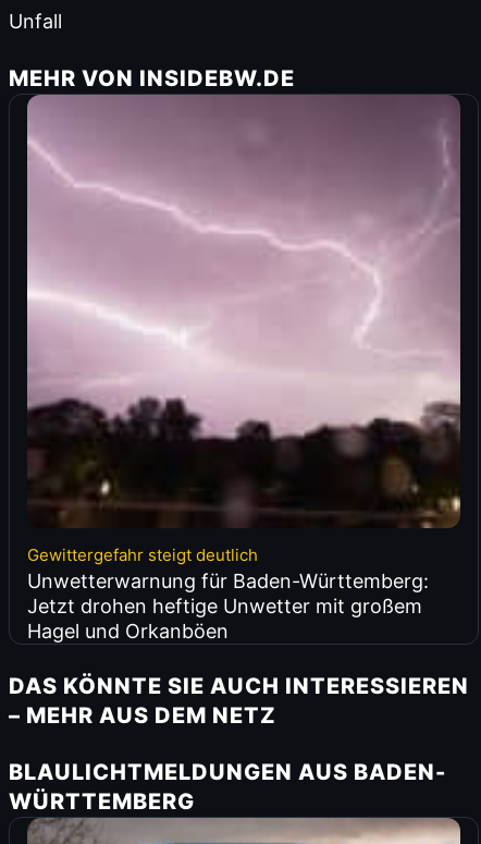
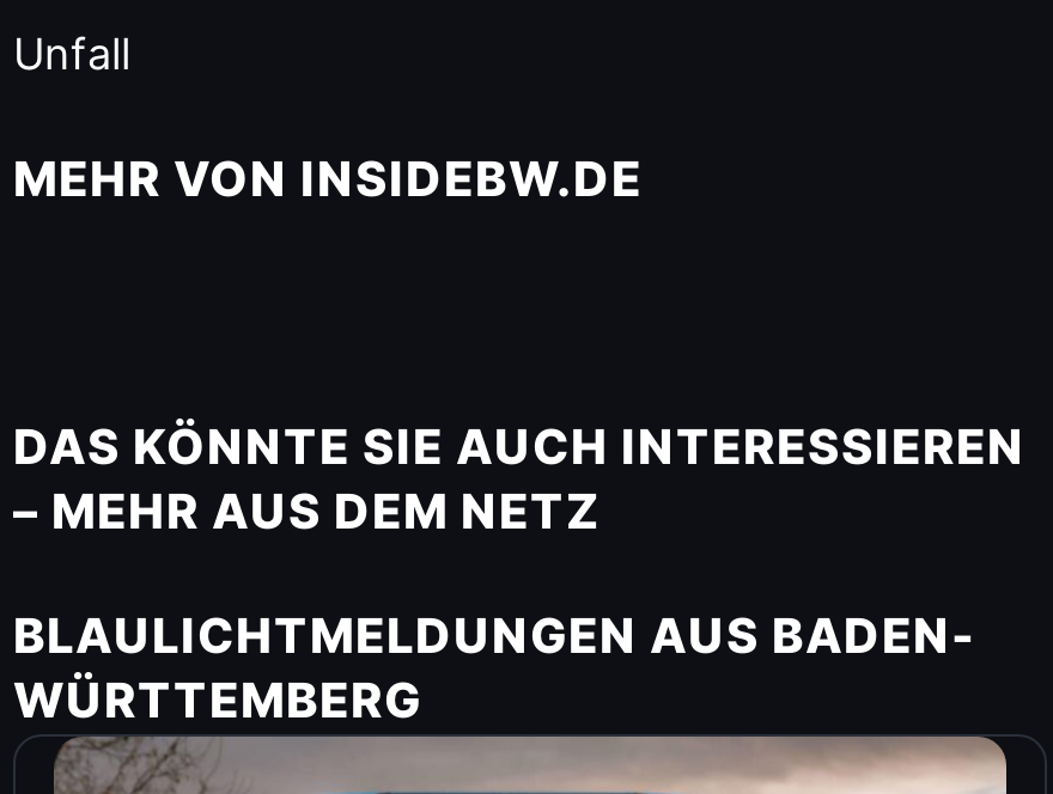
- [image]
- Gewittergefahr steigt deutlich
- Unwetterwarnung für Baden-Württemberg:
- Jetzt drohen heftige Unwetter mit großem
- Hagel und Orkanböen
